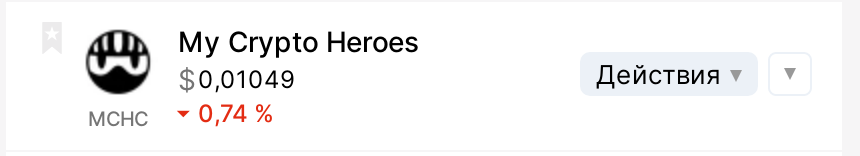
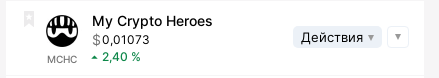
- 0,01049
+ 0,01073

- 0,74
+ 2,40
